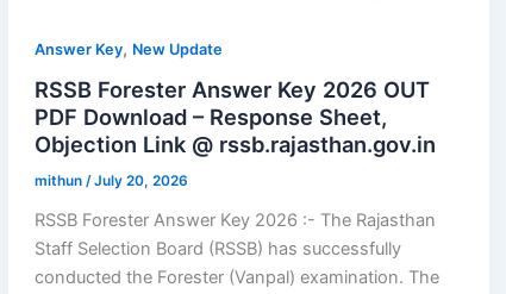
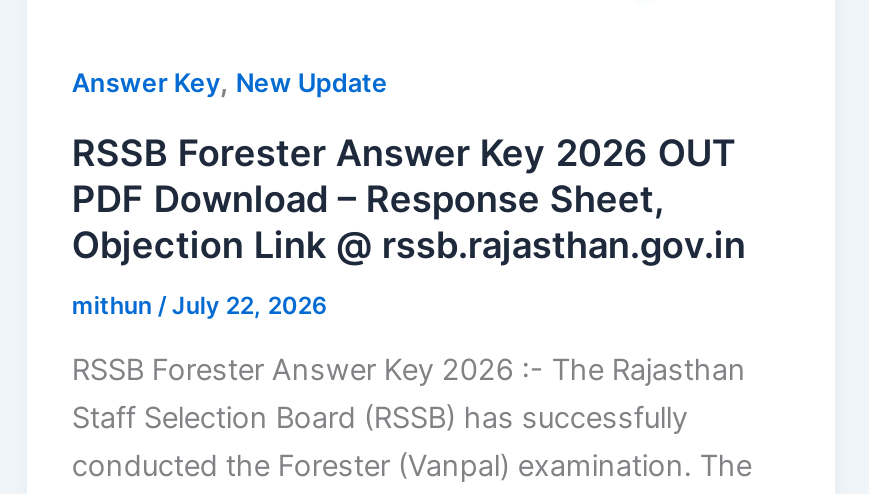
- mithun / July 20, 2026
+ mithun / July 22, 2026
